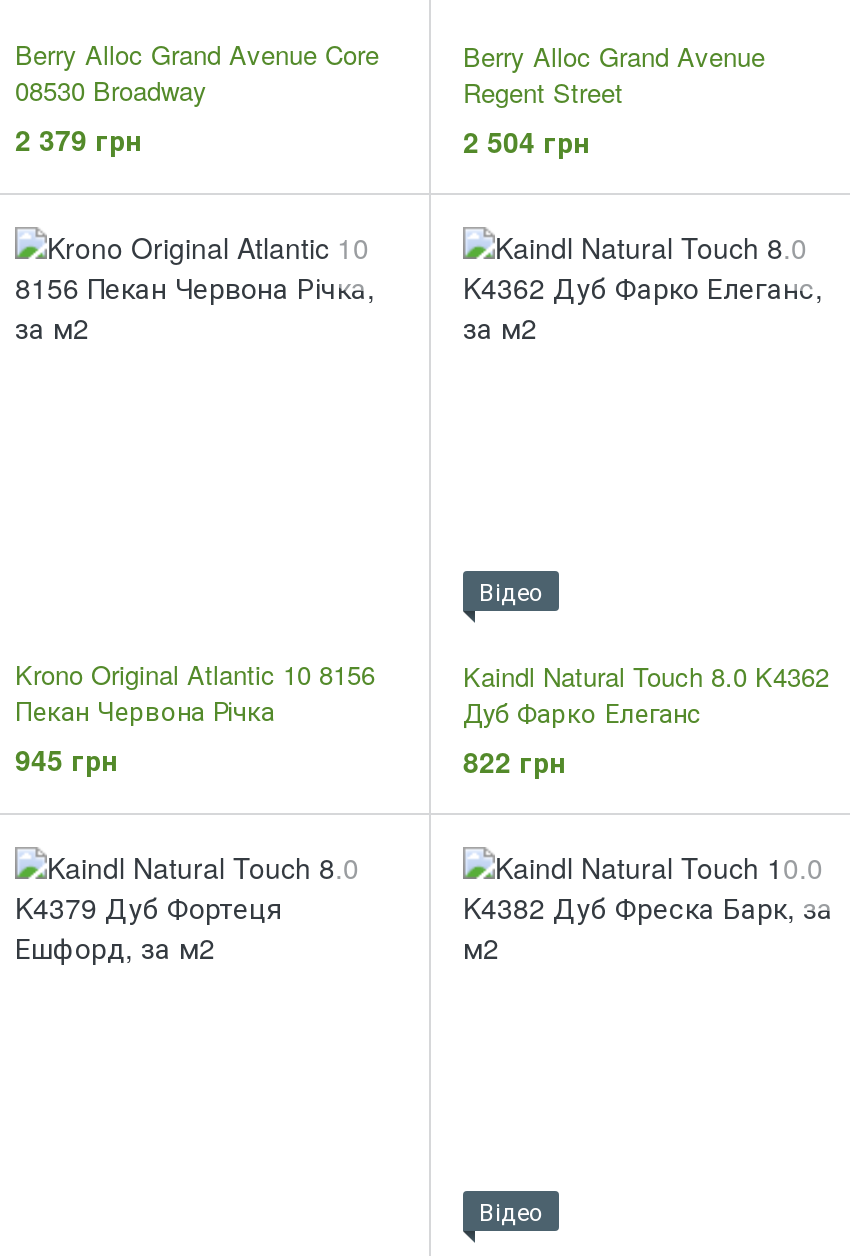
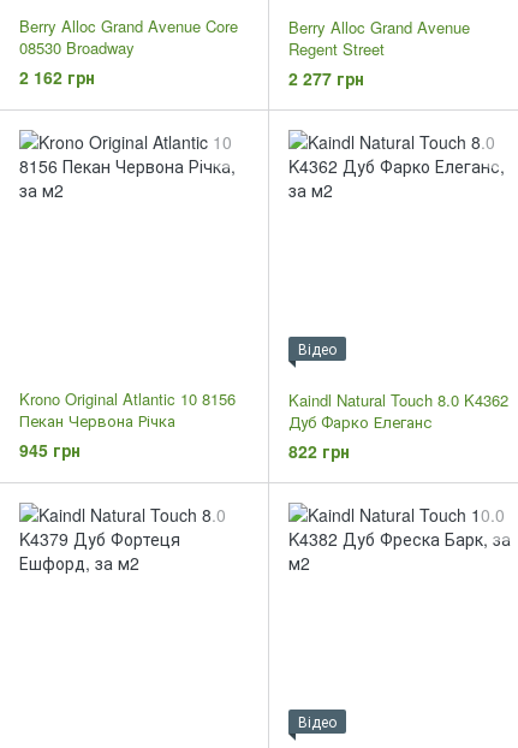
- 2 379 грн
+ 2 162 грн

- 2 504 грн
+ 2 277 грн
